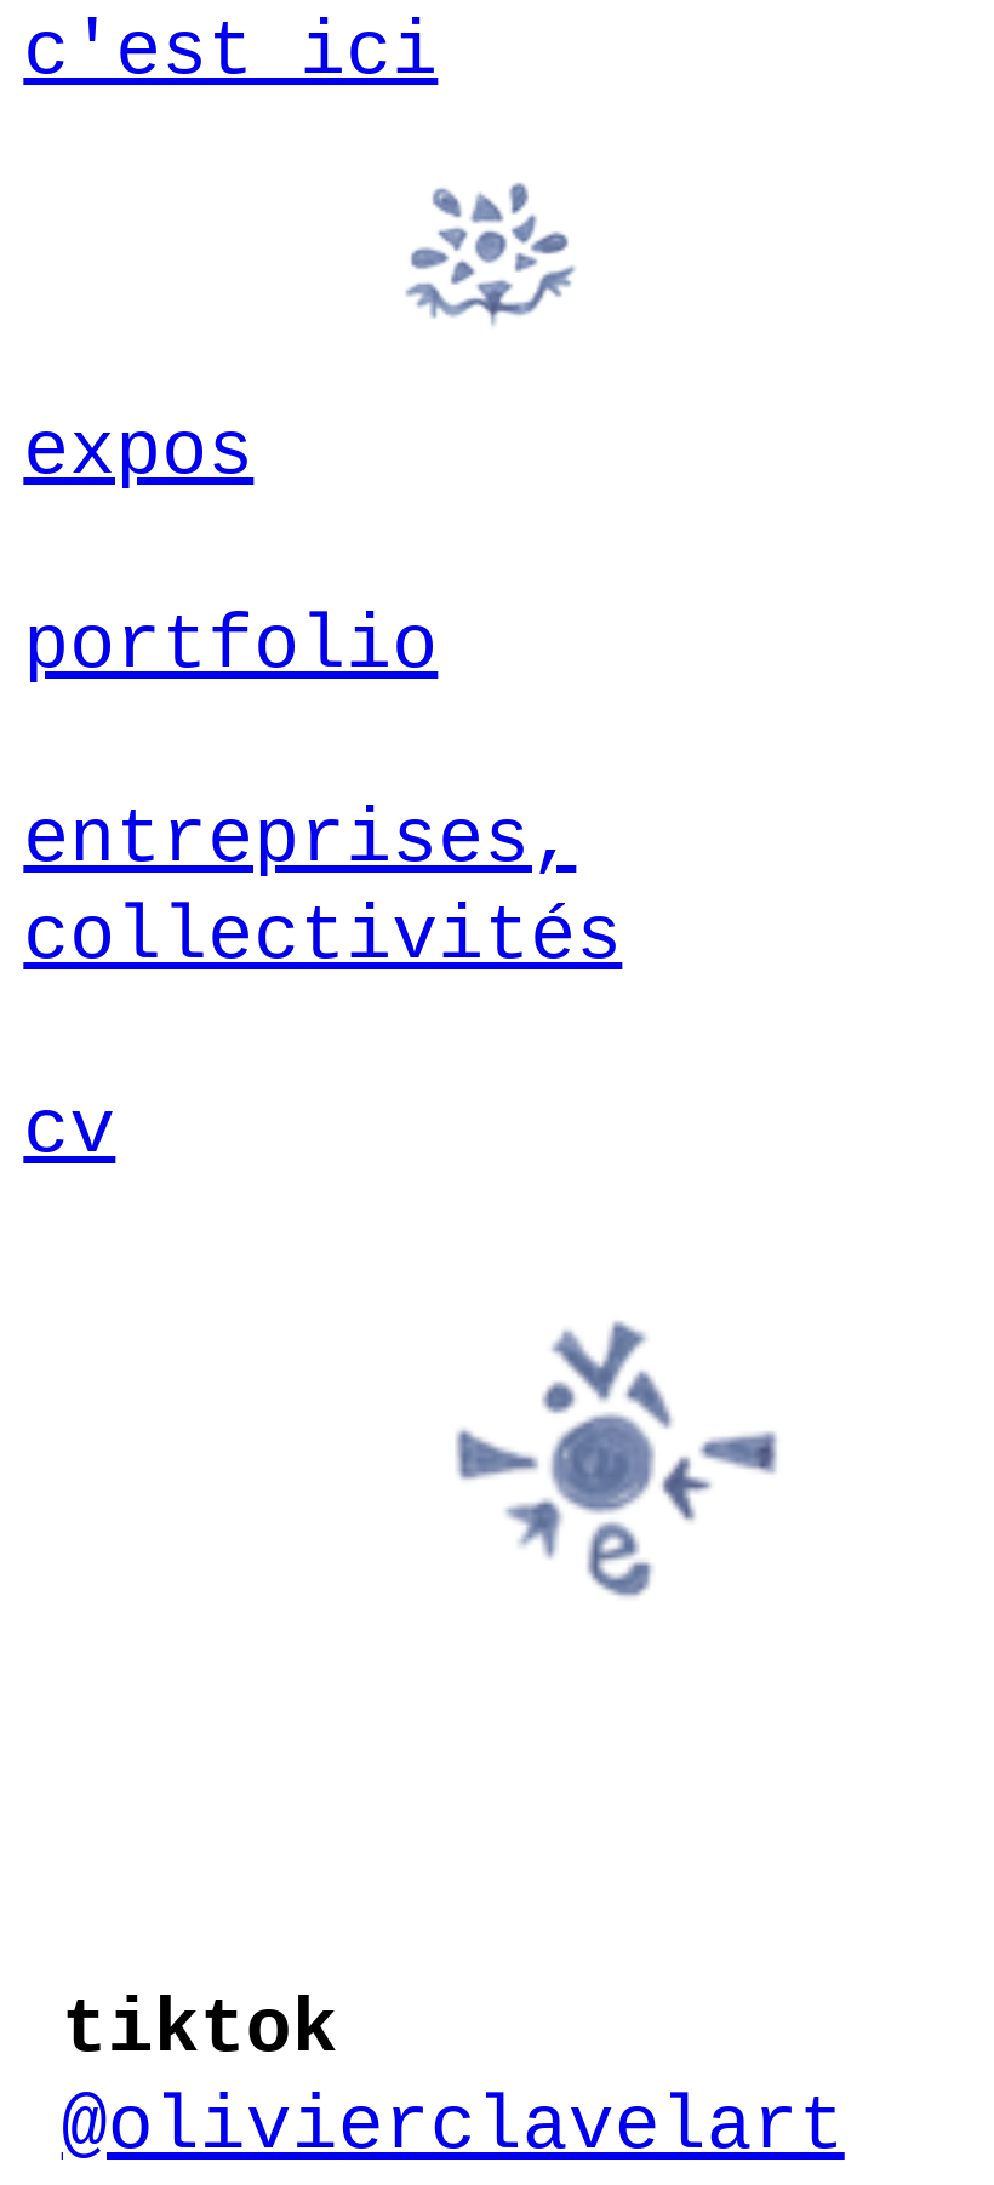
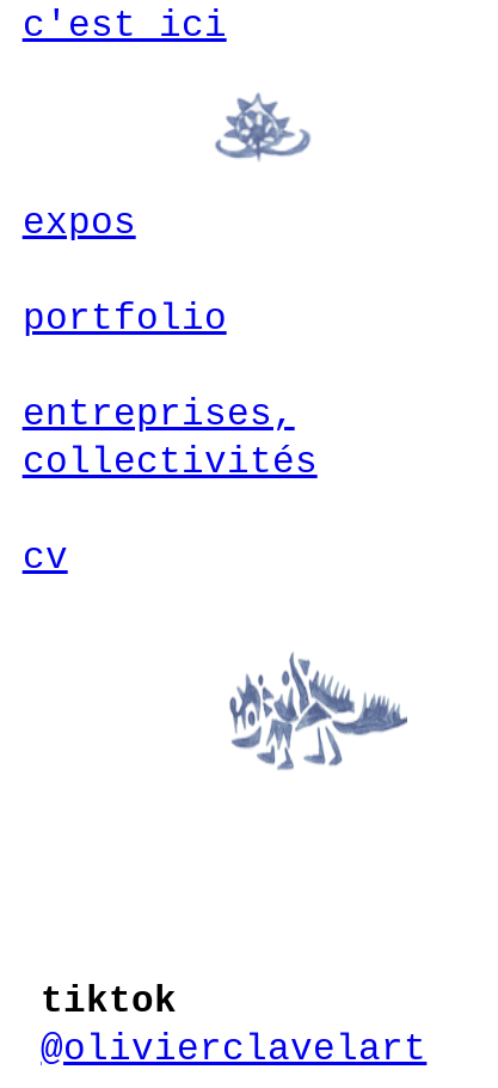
- [image]
+ [image]

- [image]
+ [image]
